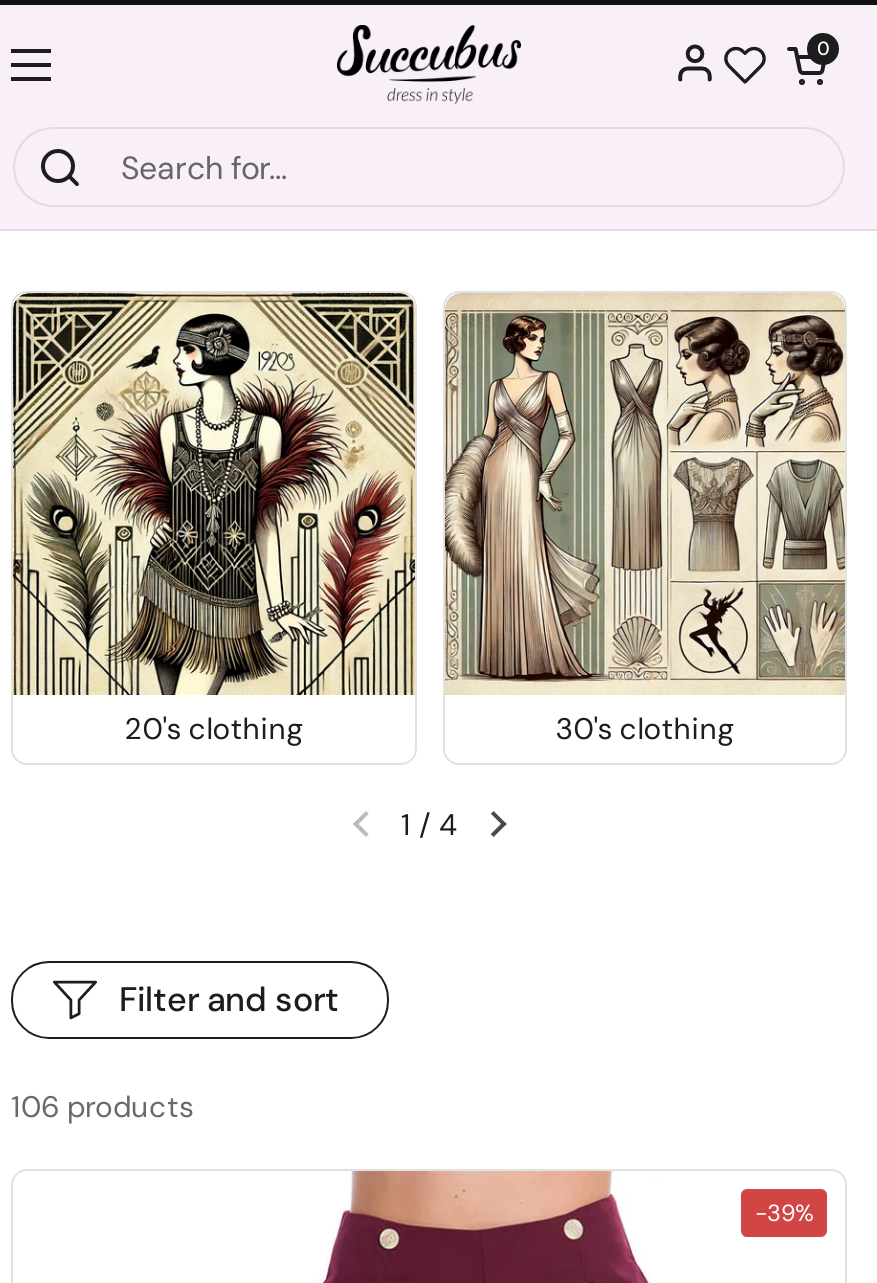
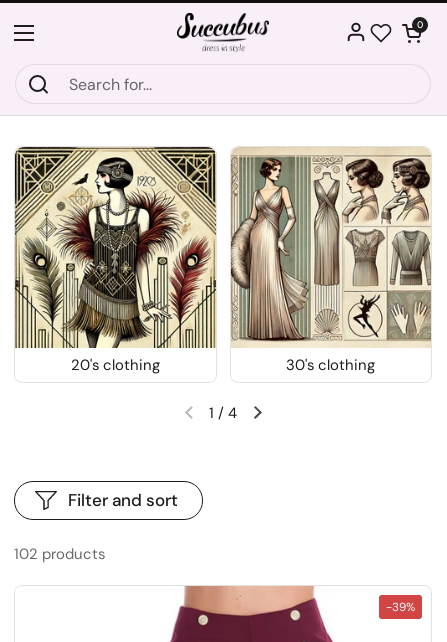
- 106 products
+ 102 products
